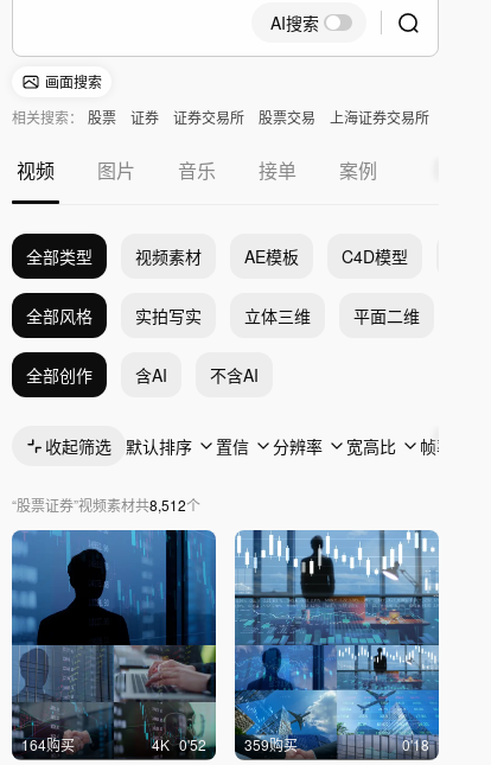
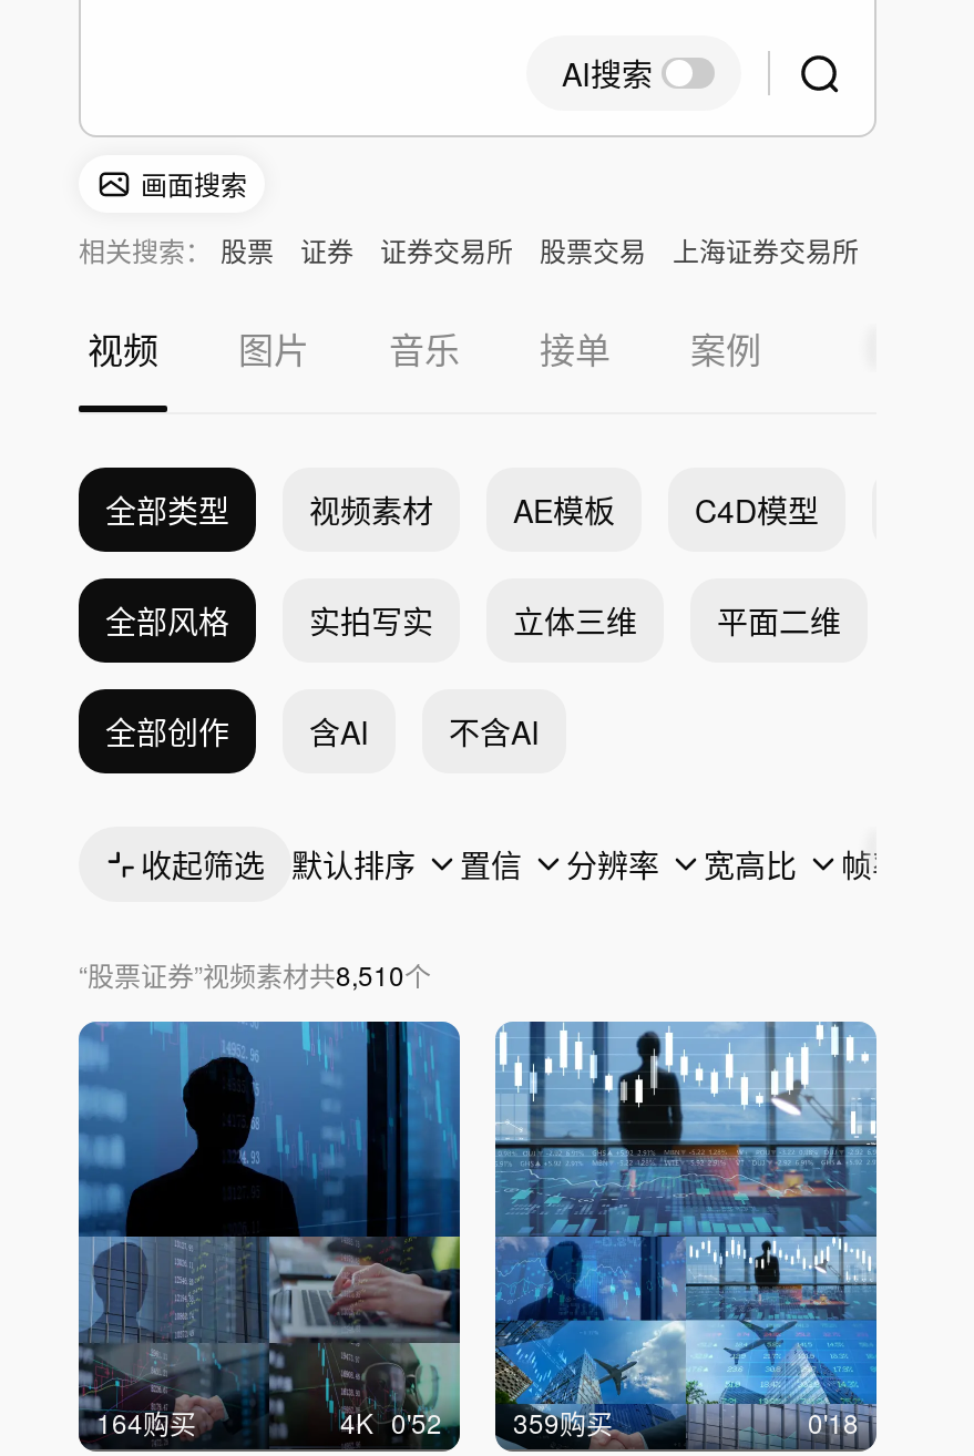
- “股票证券”视频素材共8,512个
+ “股票证券”视频素材共8,510个
